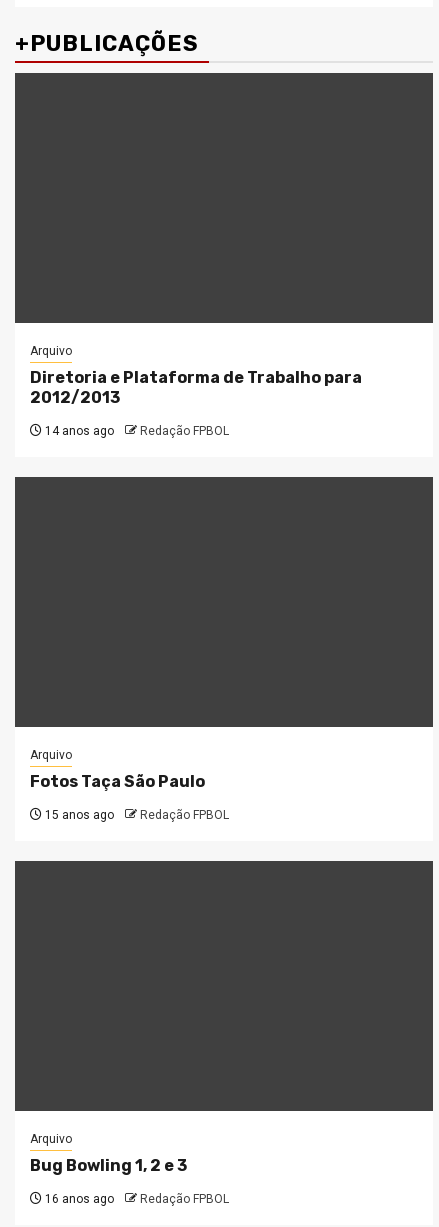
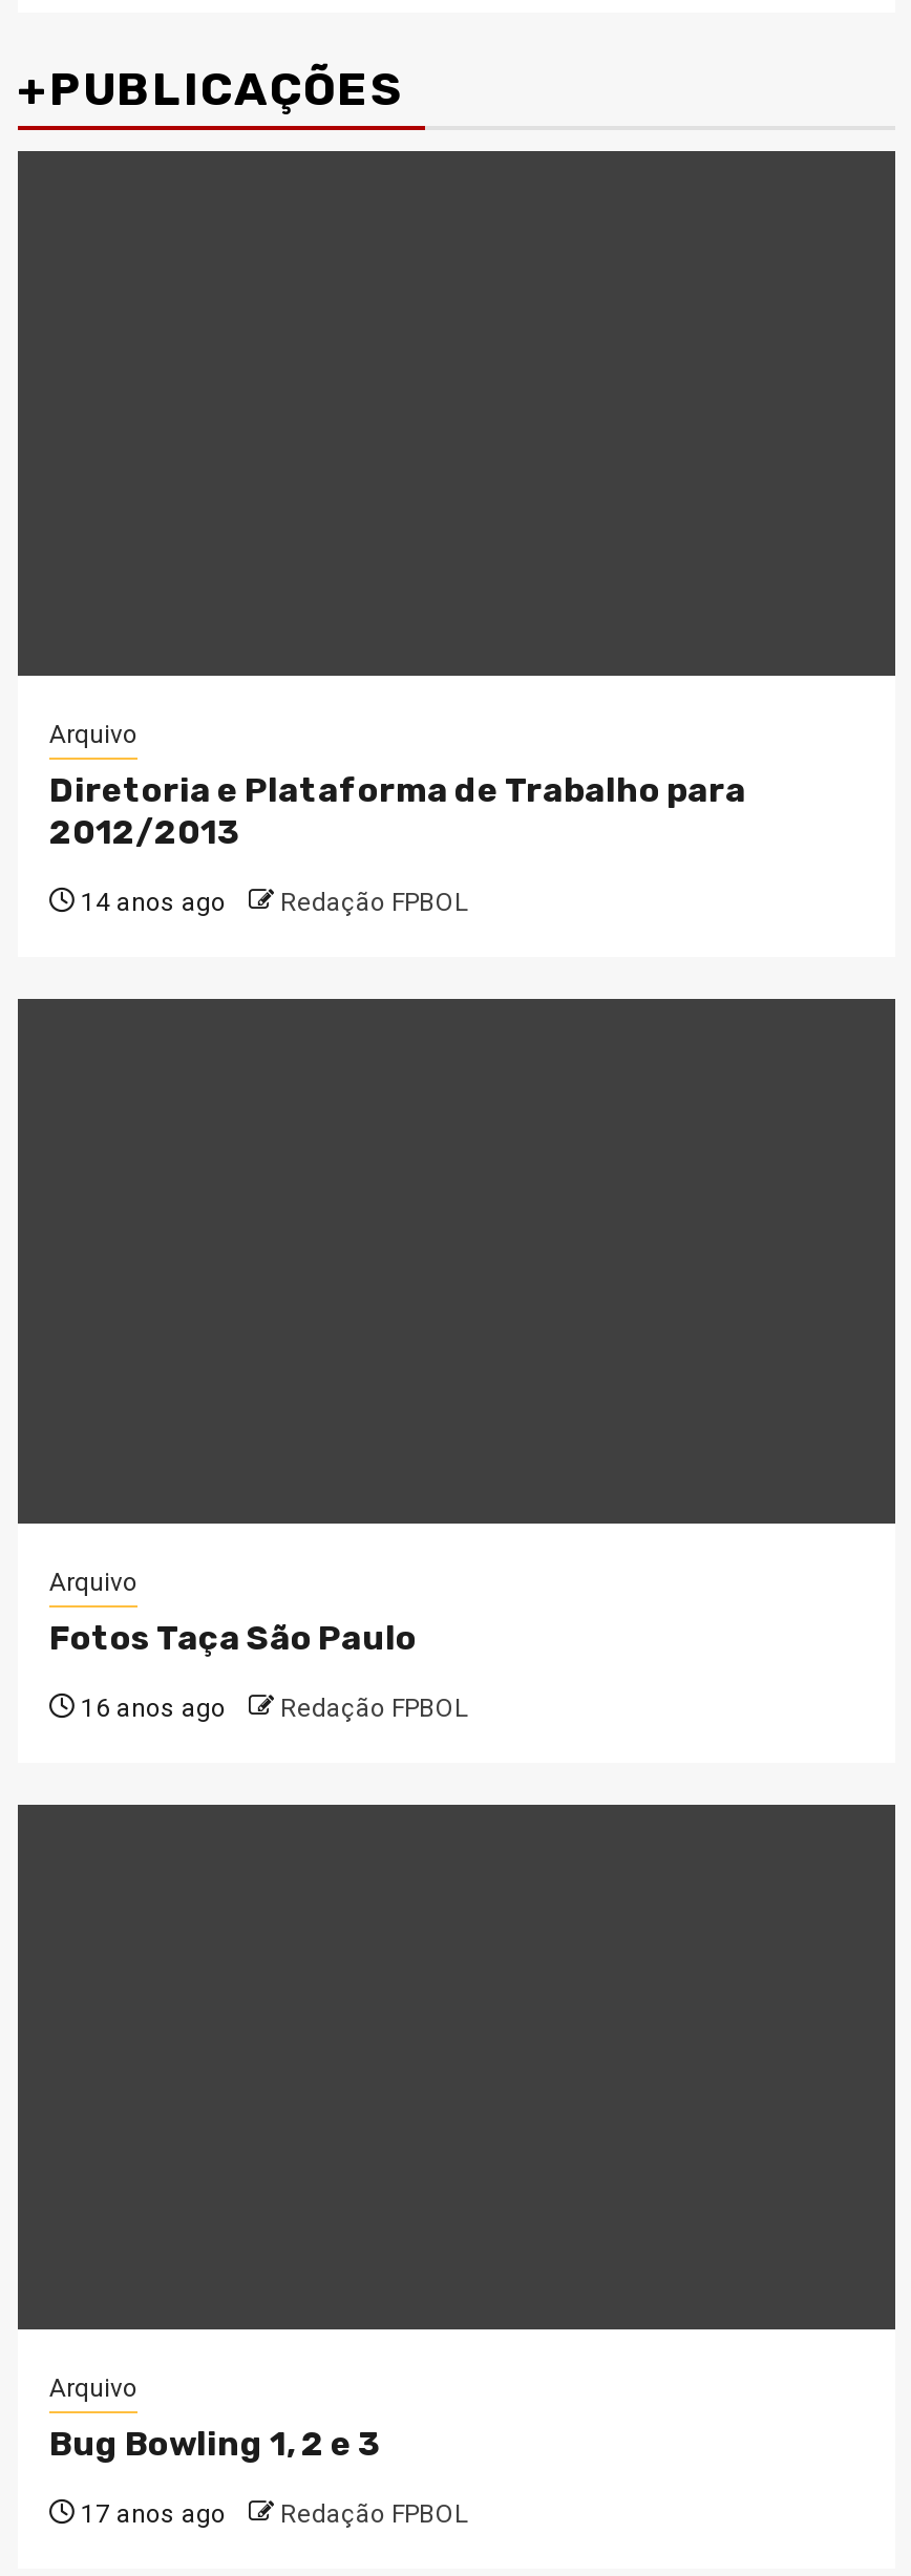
- 15 anos ago Redação FPBOL
+ 16 anos ago Redação FPBOL

- 16 anos ago Redação FPBOL
+ 17 anos ago Redação FPBOL
